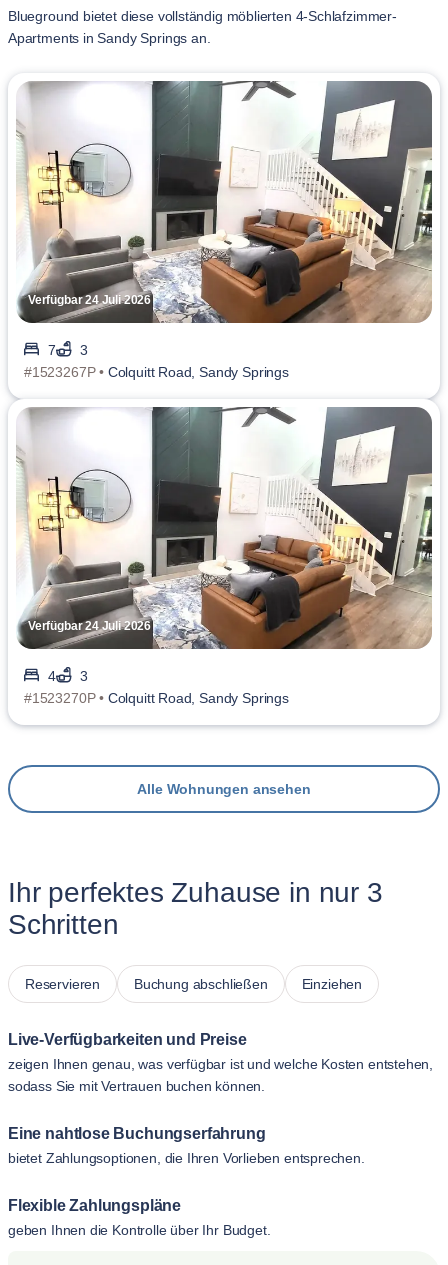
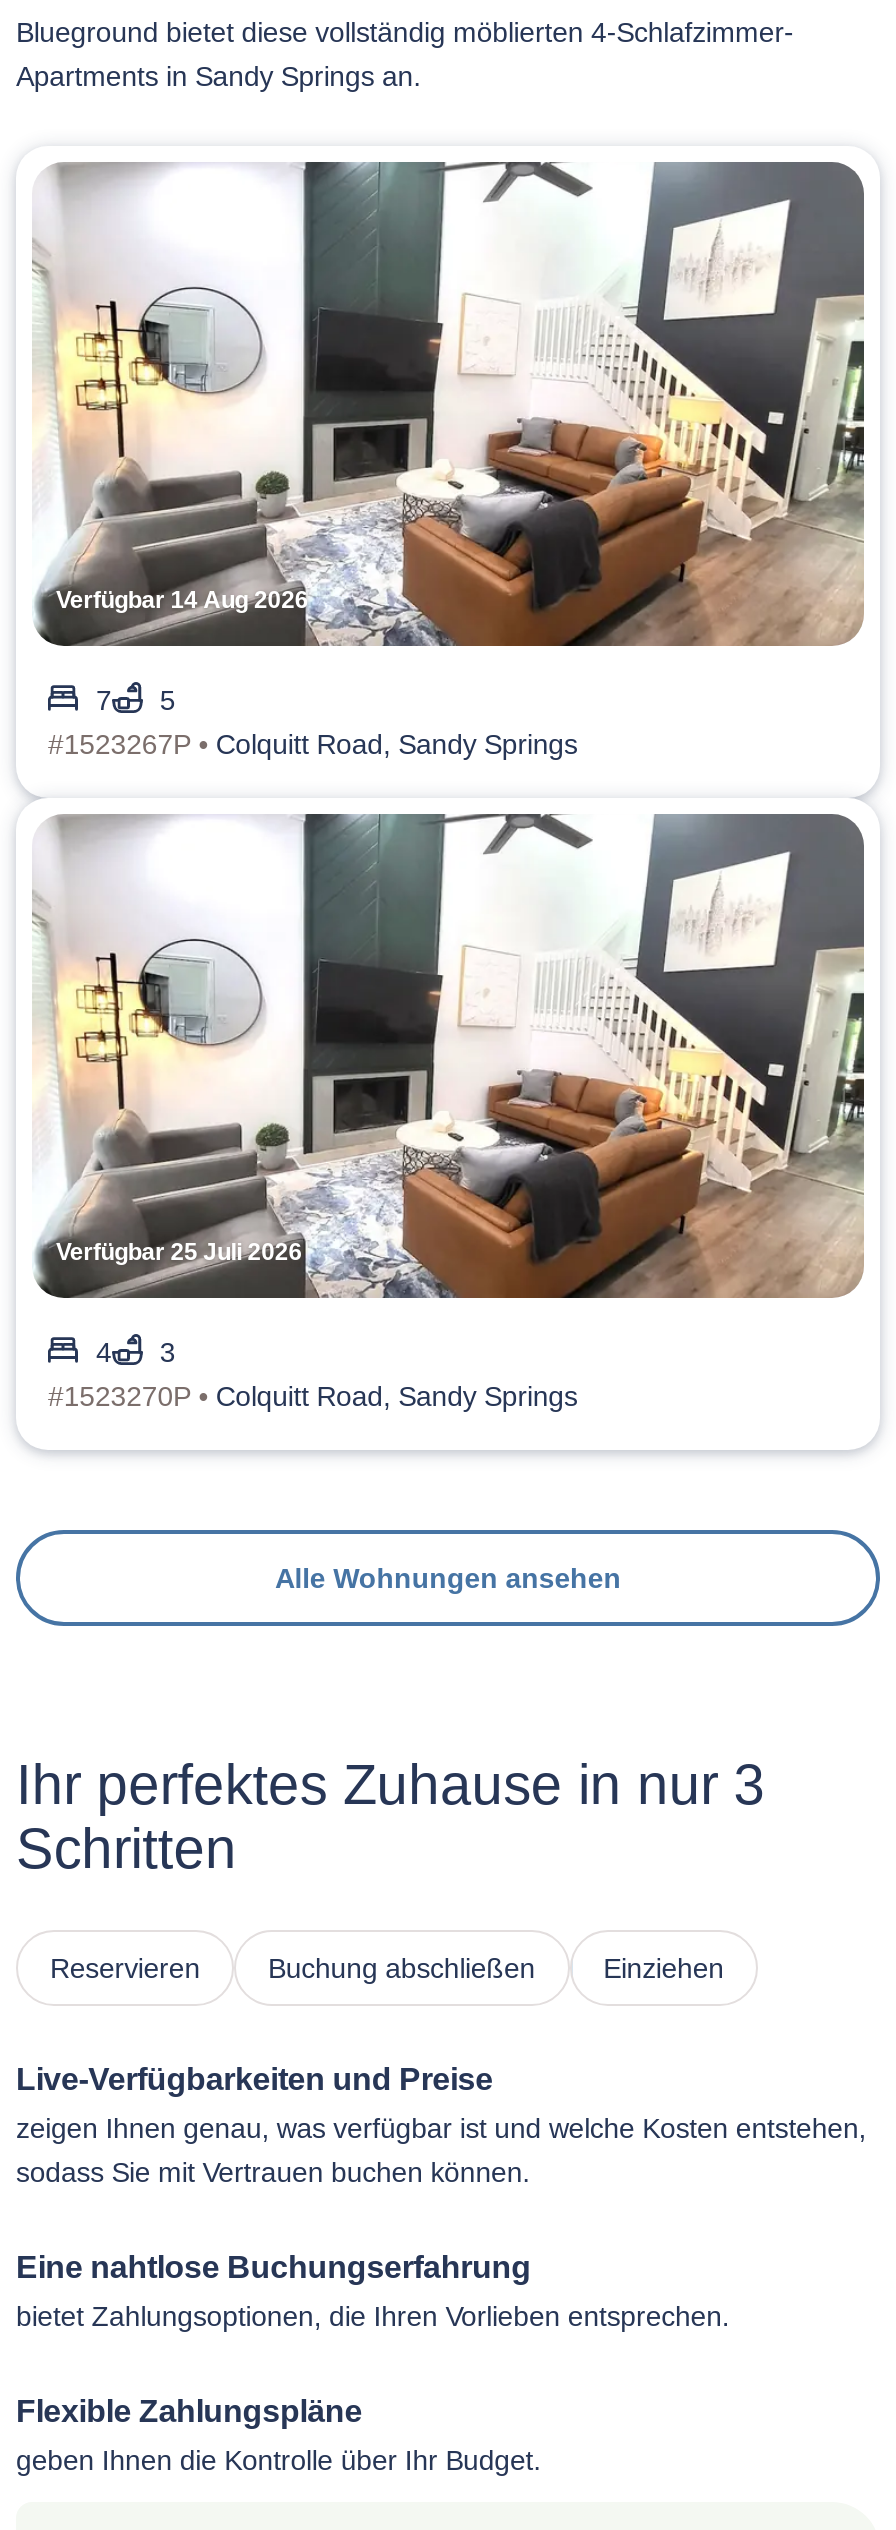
- Verfügbar 24 Juli 2026
+ Verfügbar 14 Aug 2026

- 7 3
+ 7 5

- Verfügbar 24 Juli 2026
+ Verfügbar 25 Juli 2026
